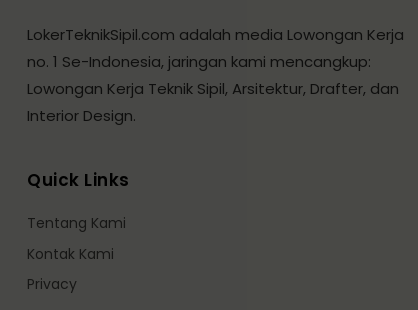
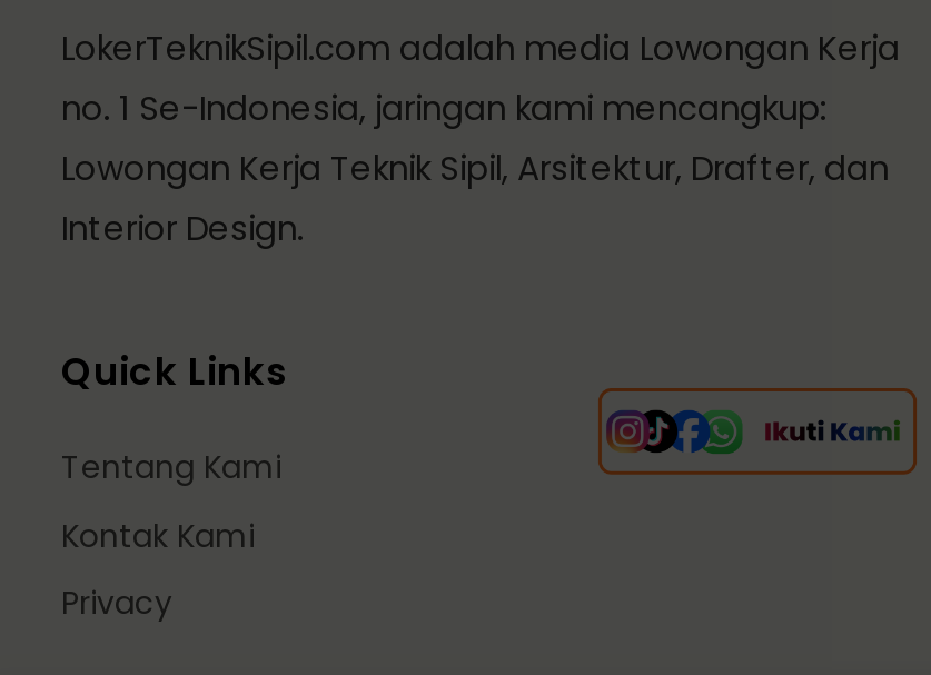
+ [image]
